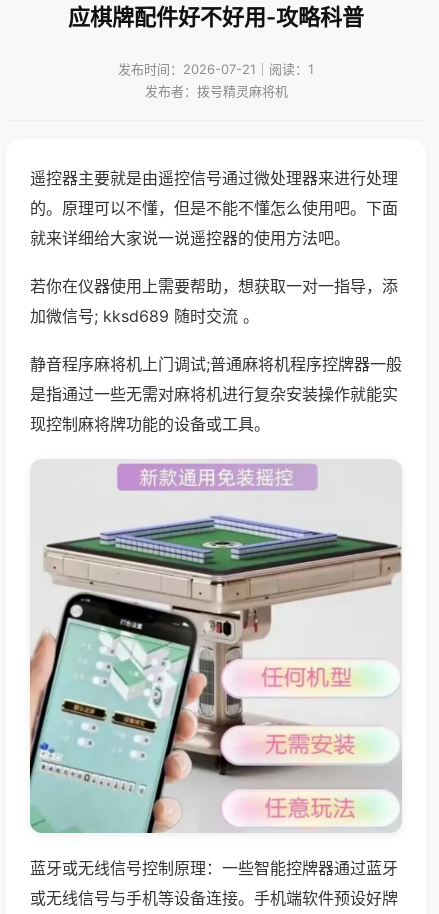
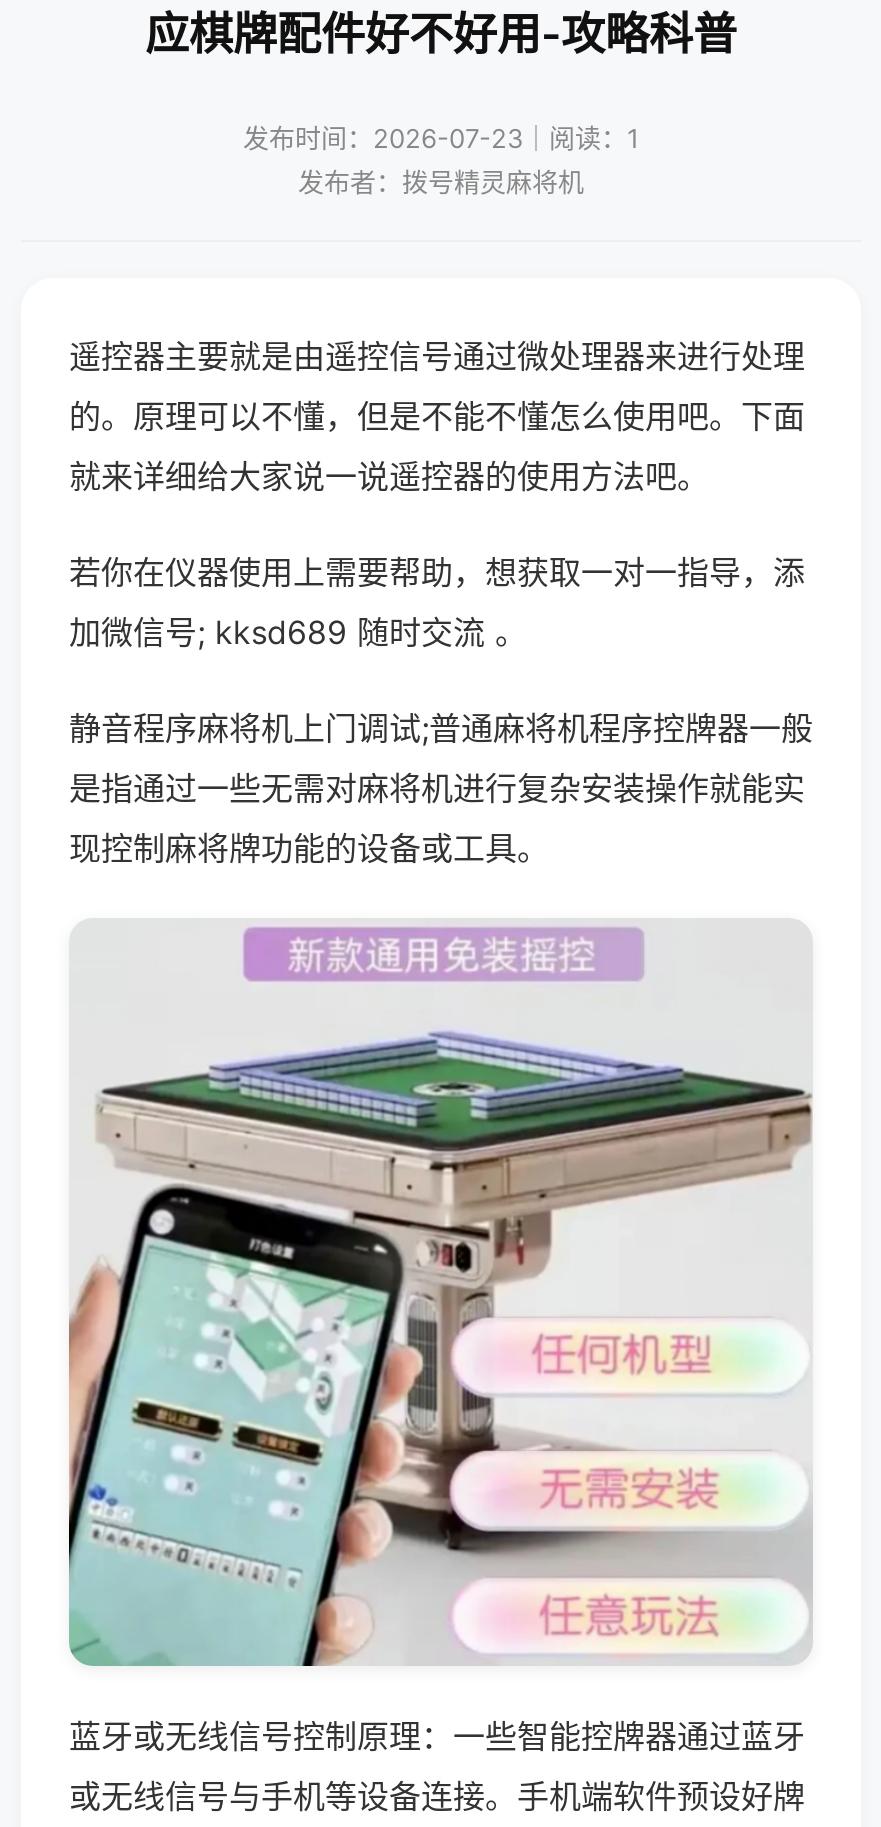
- 发布时间：2026-07-21｜阅读：1
+ 发布时间：2026-07-23｜阅读：1
